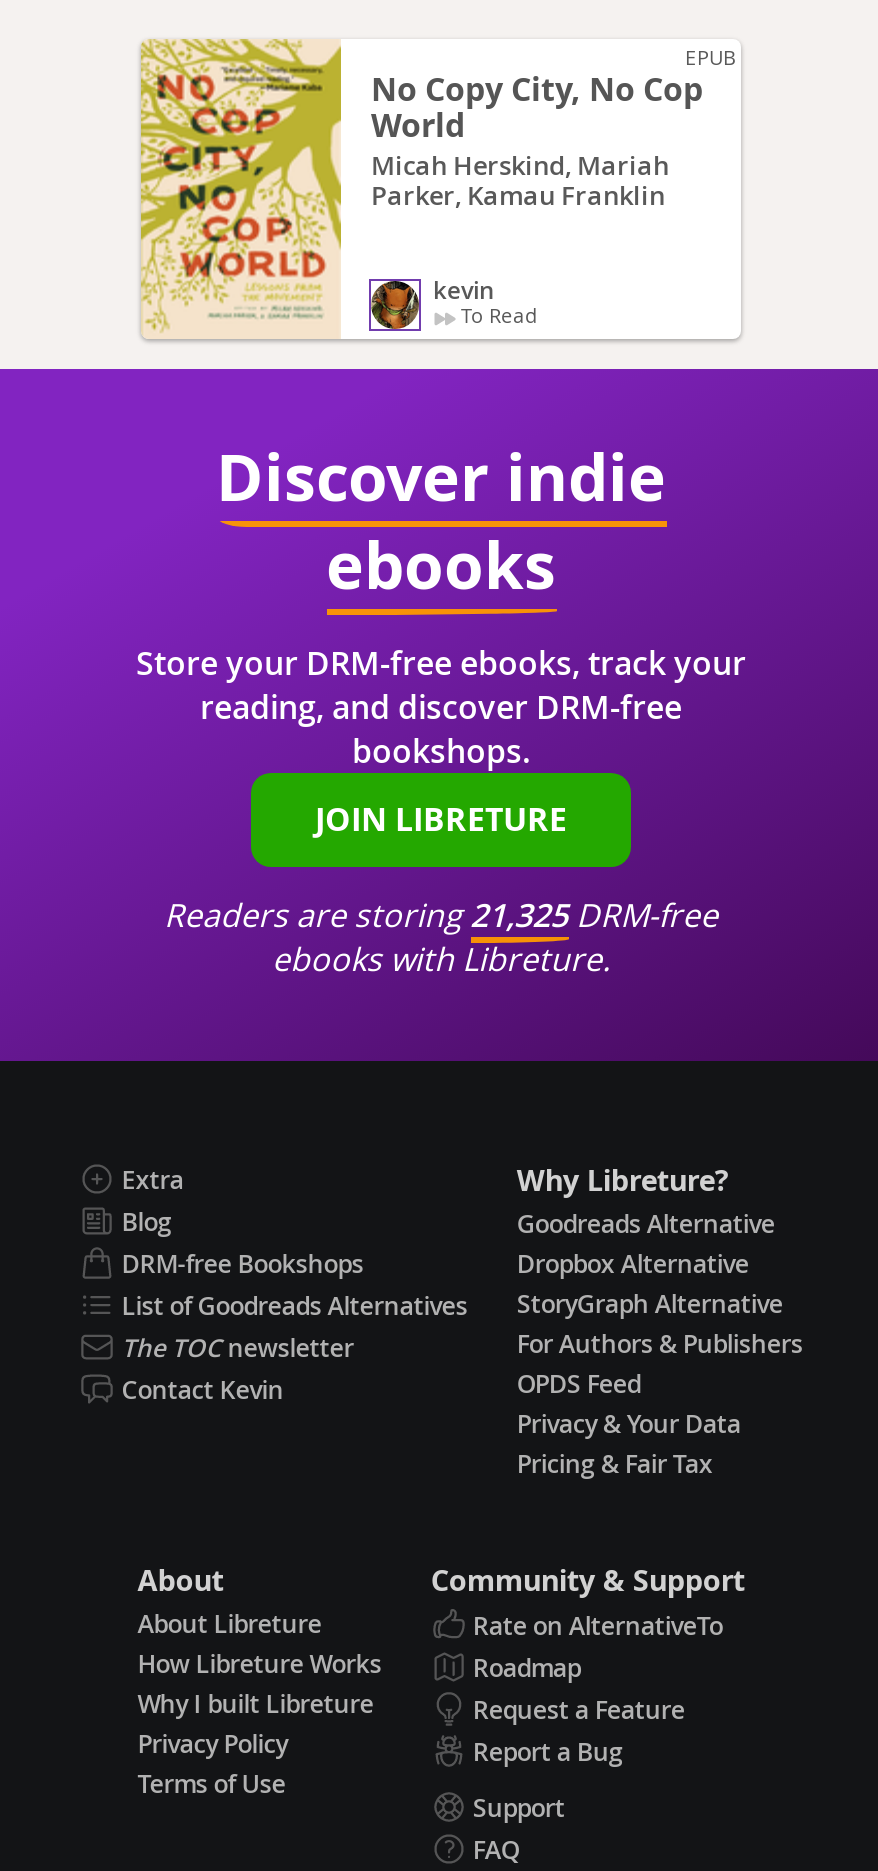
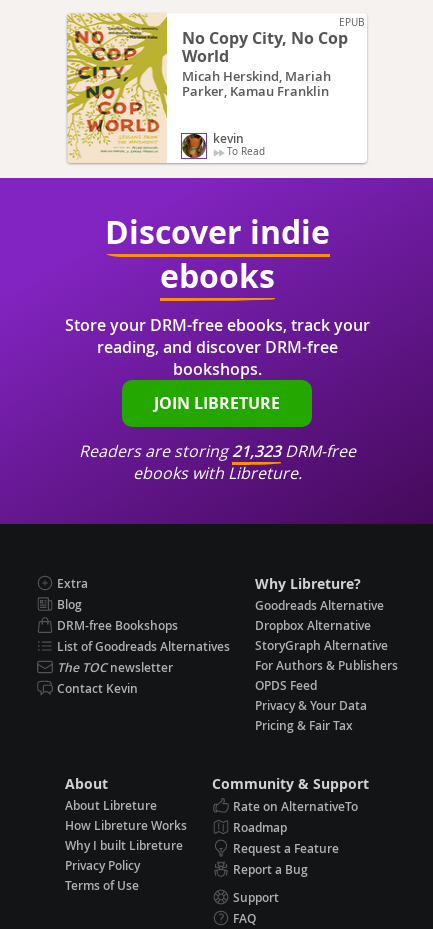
- Readers are storing21,325 DRM-free
+ Readers are storing21,323 DRM-free
